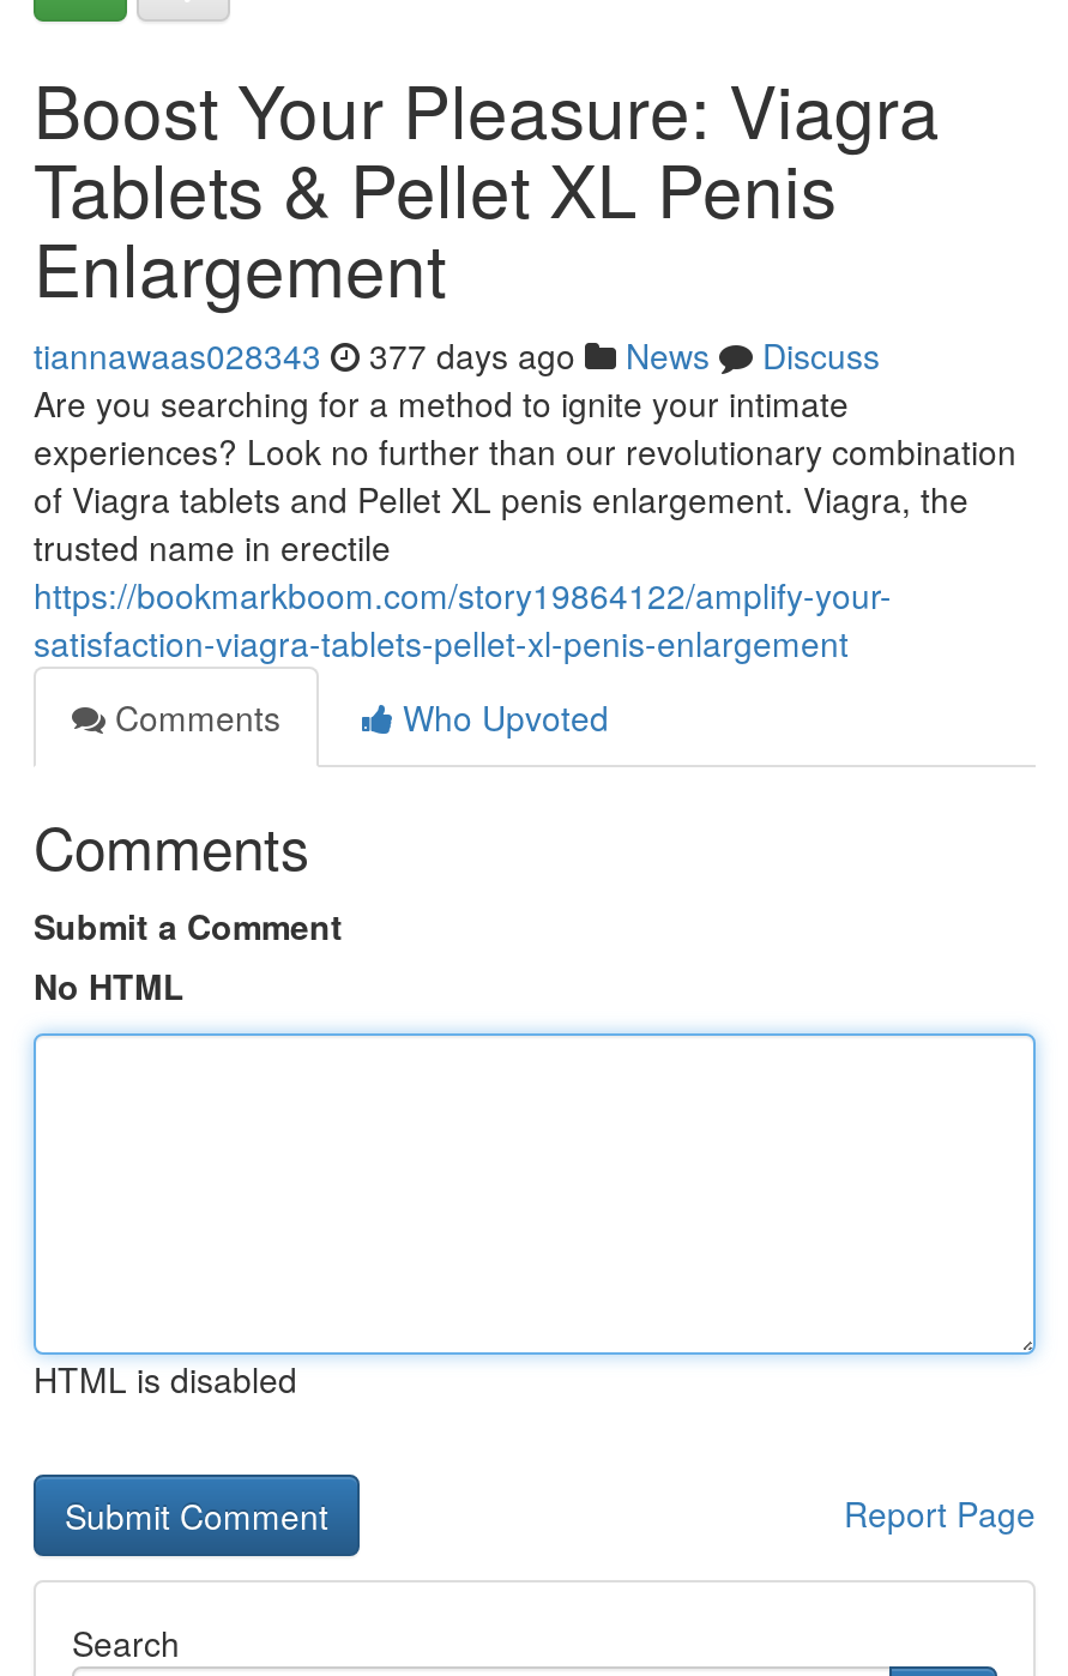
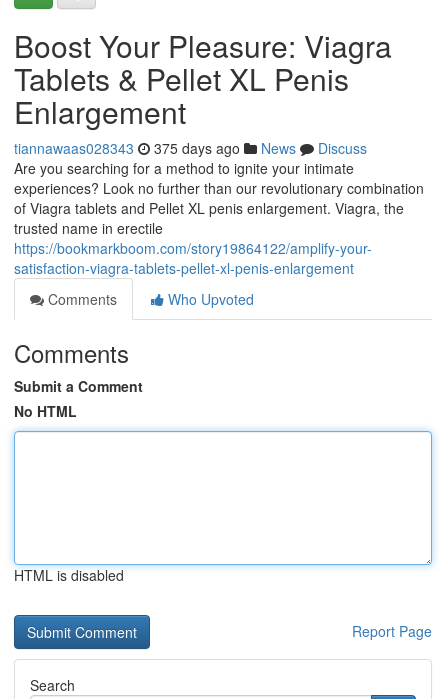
- tiannawaas028343 377 days ago News Discuss
+ tiannawaas028343 375 days ago News Discuss
